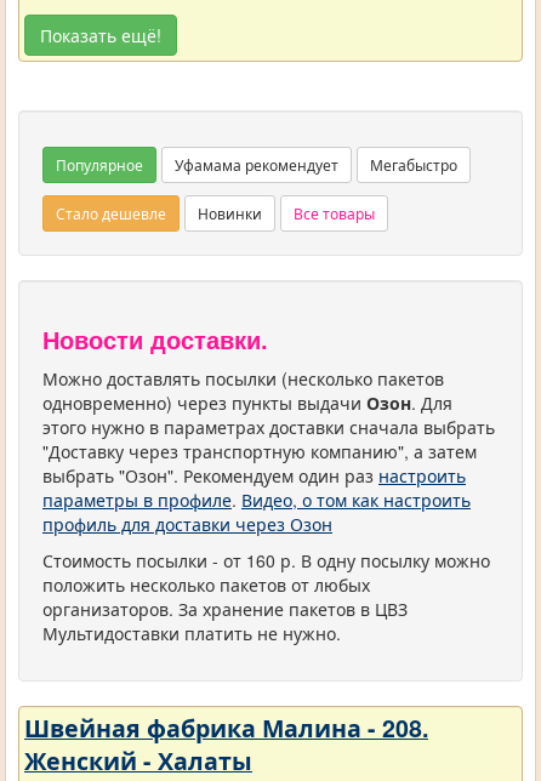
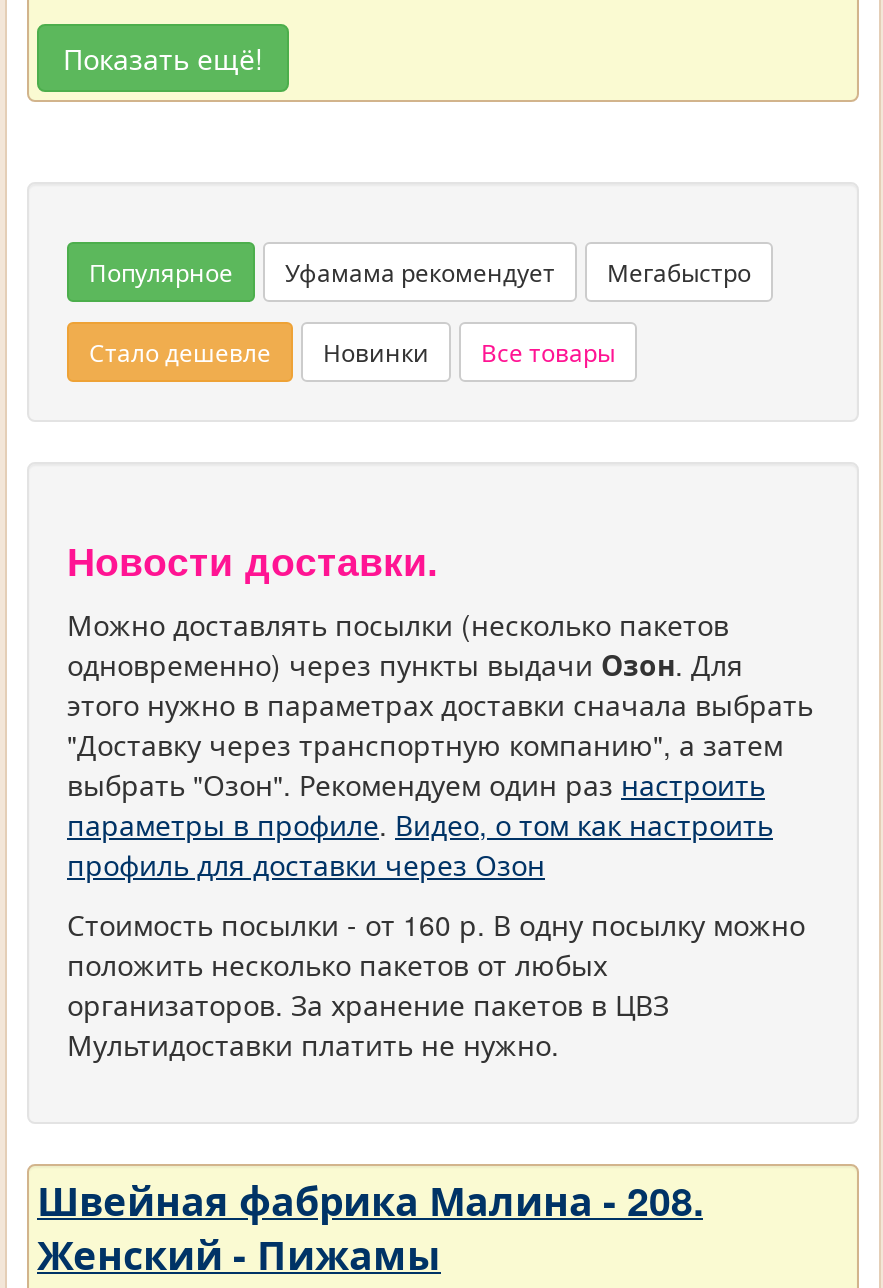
- Женский - Халаты
+ Женский - Пижамы
